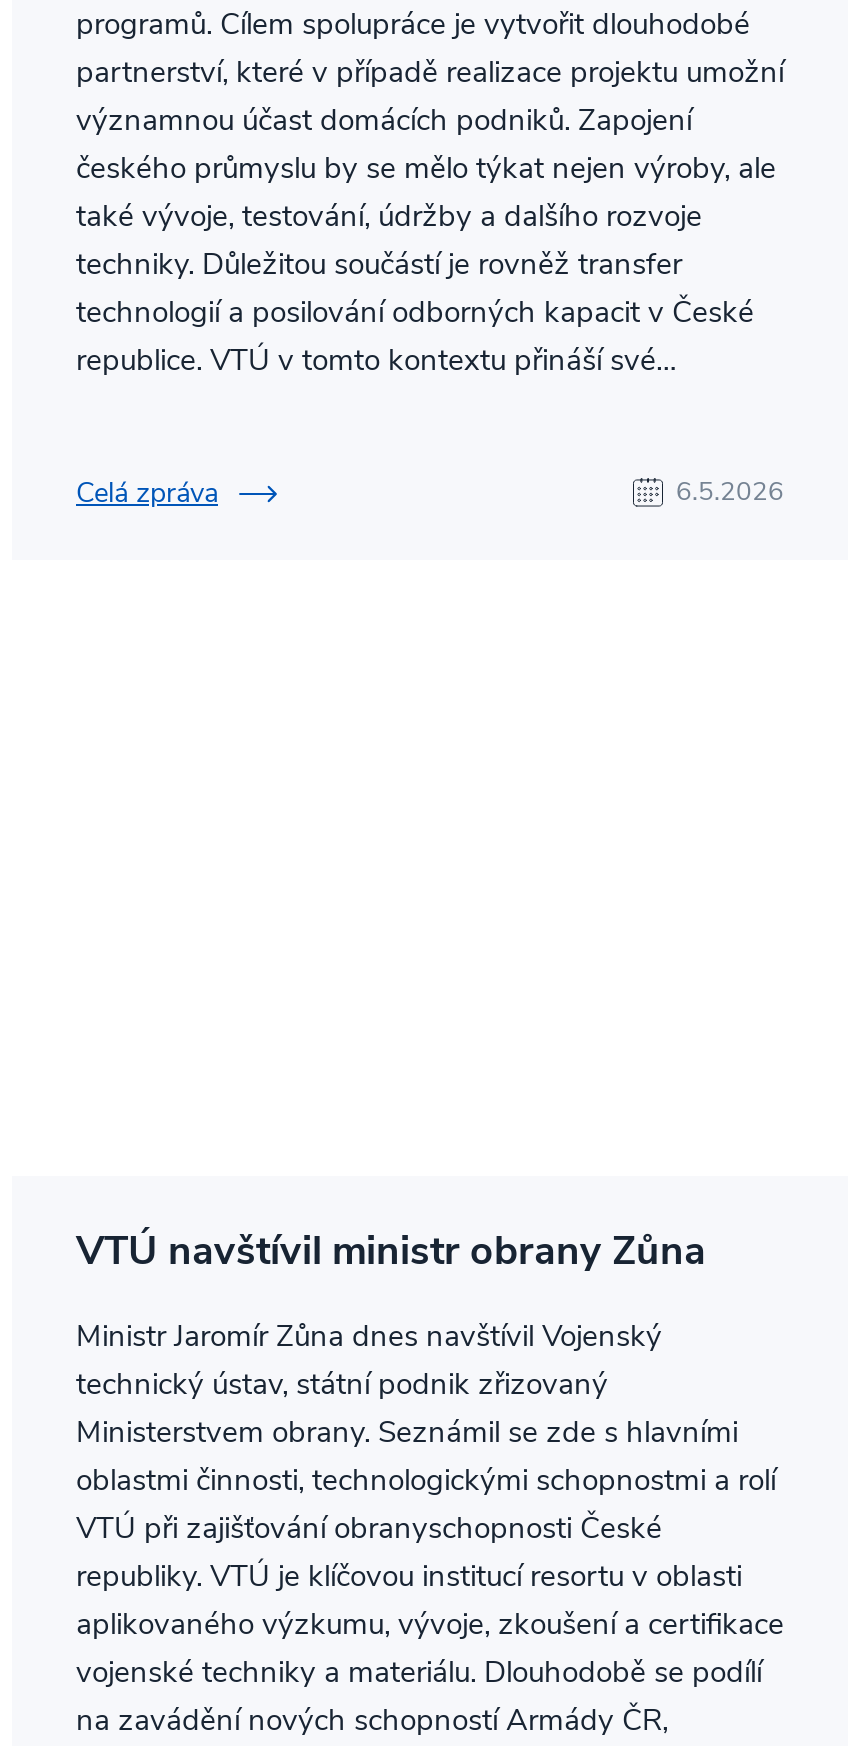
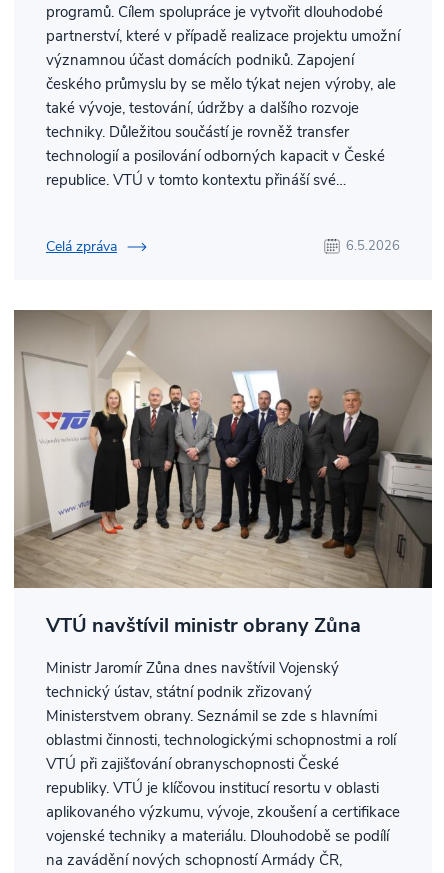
+ [image]
